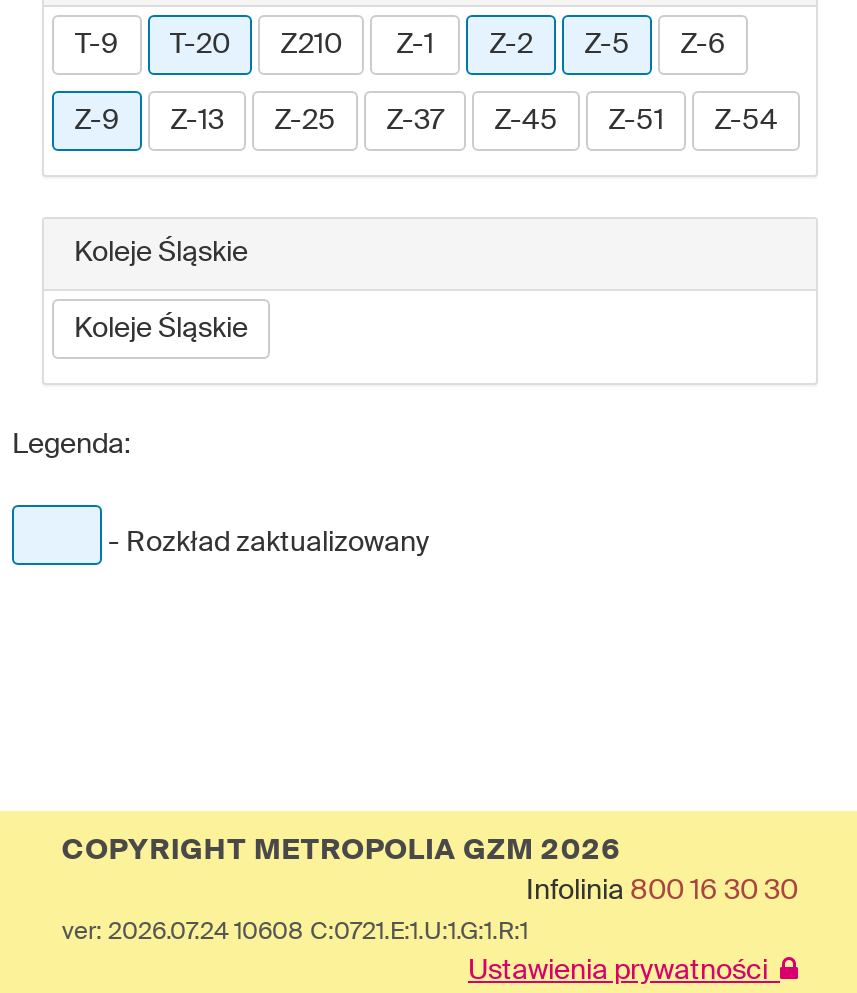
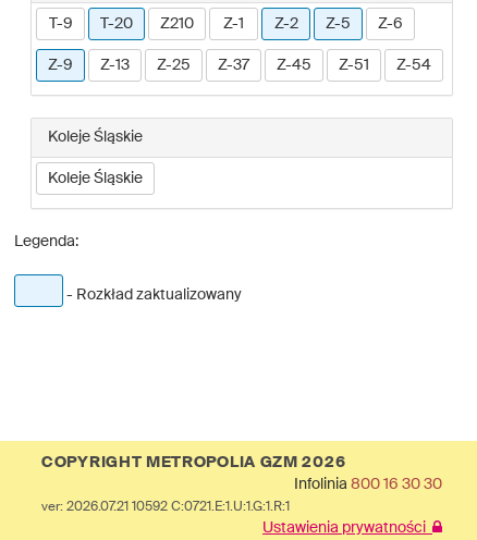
- ver: 2026.07.24 10608 C:0721.E:1.U:1.G:1.R:1
+ ver: 2026.07.21 10592 C:0721.E:1.U:1.G:1.R:1
